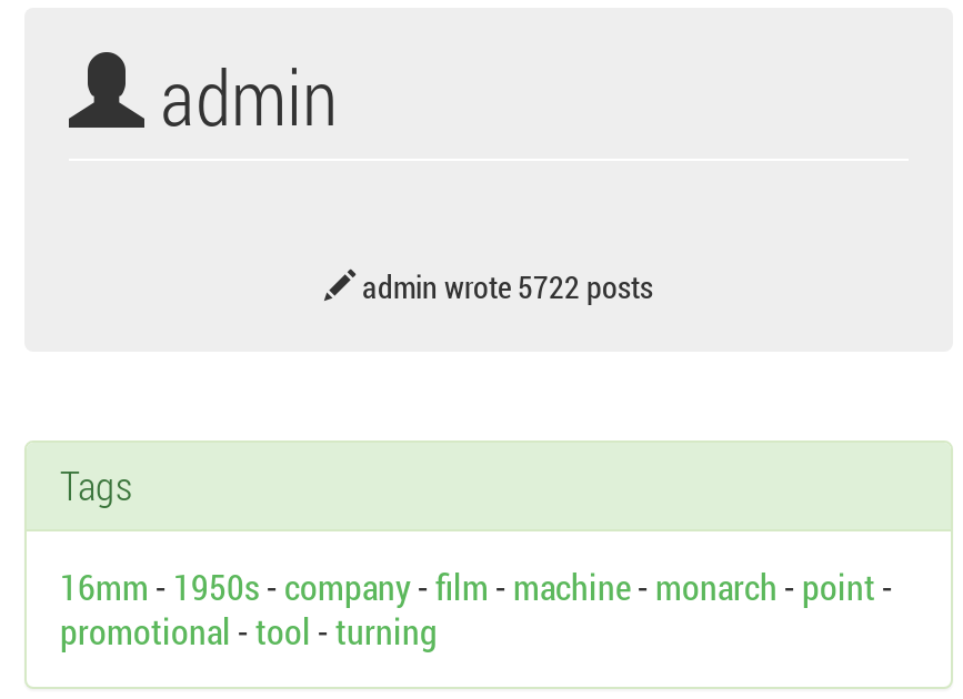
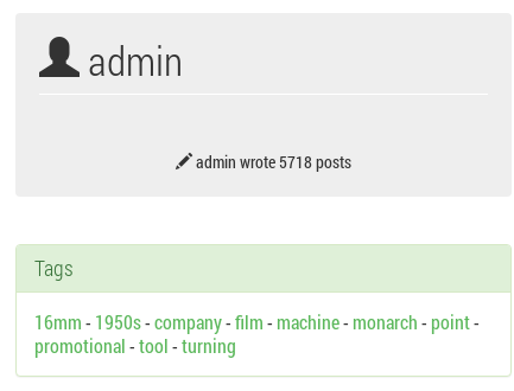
- admin wrote 5722 posts
+ admin wrote 5718 posts
